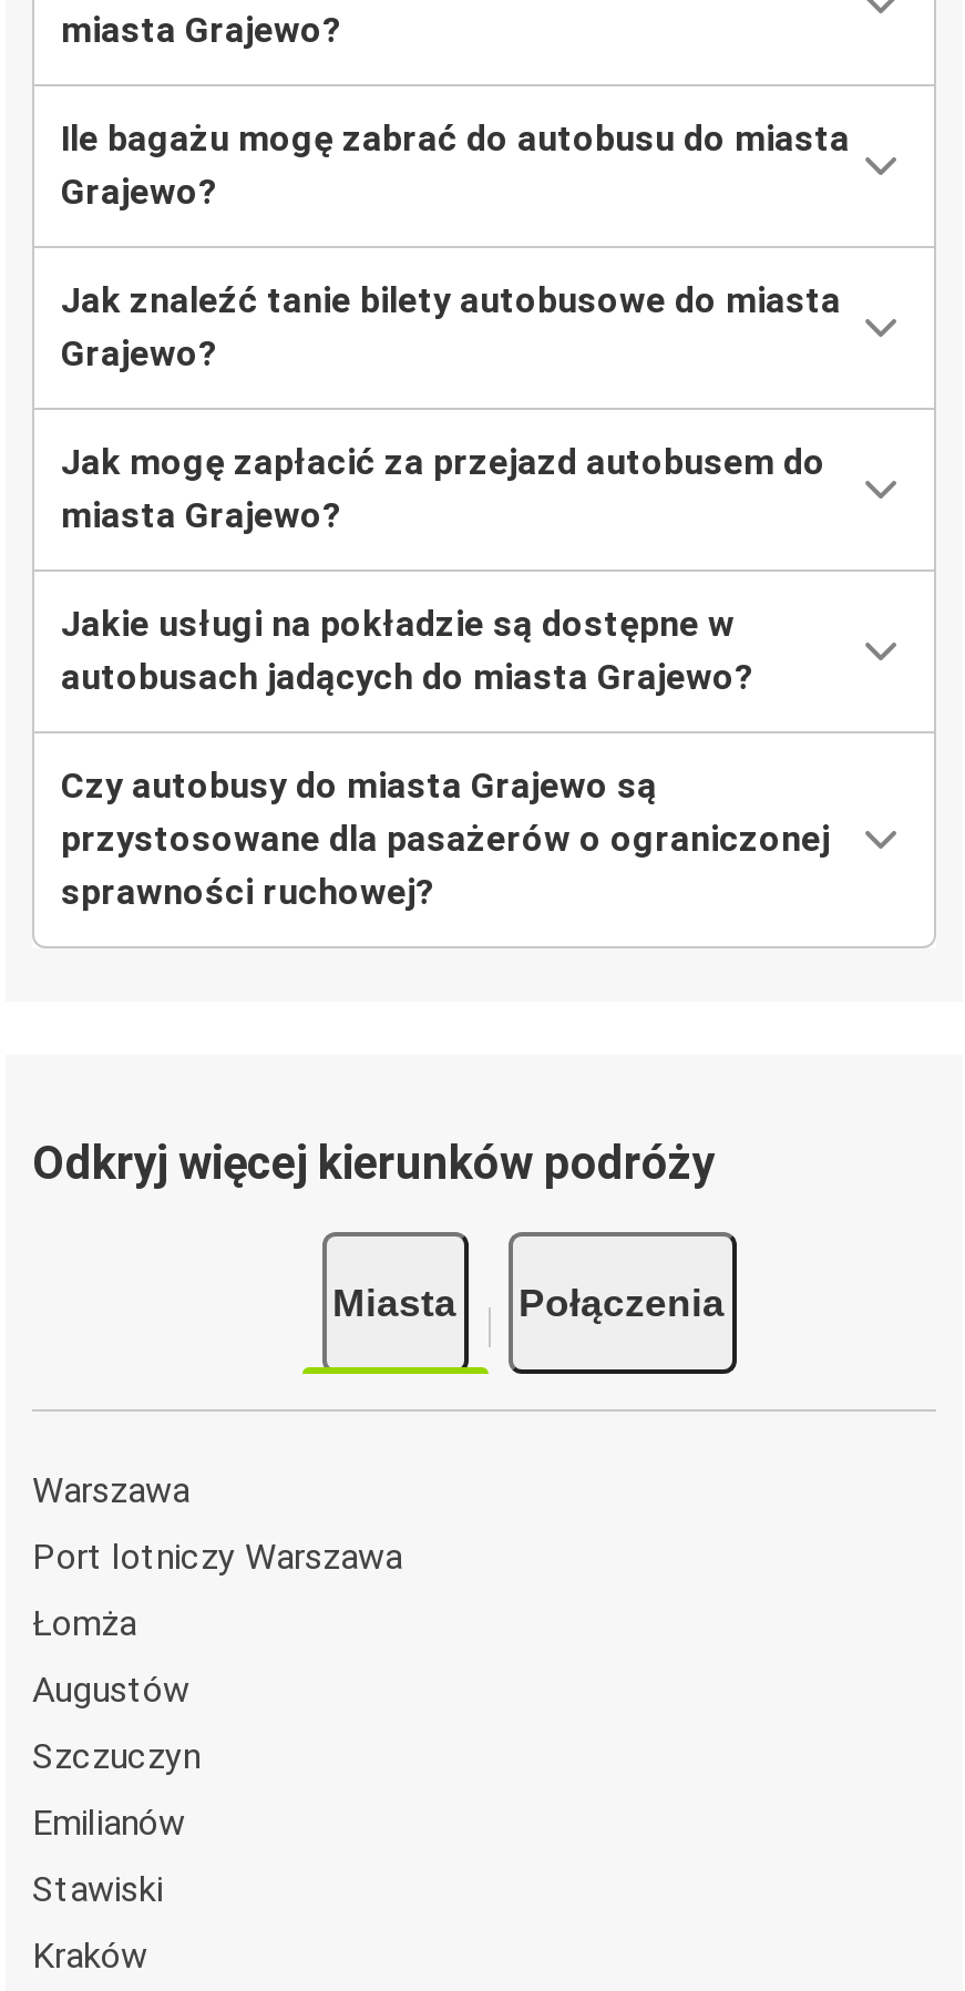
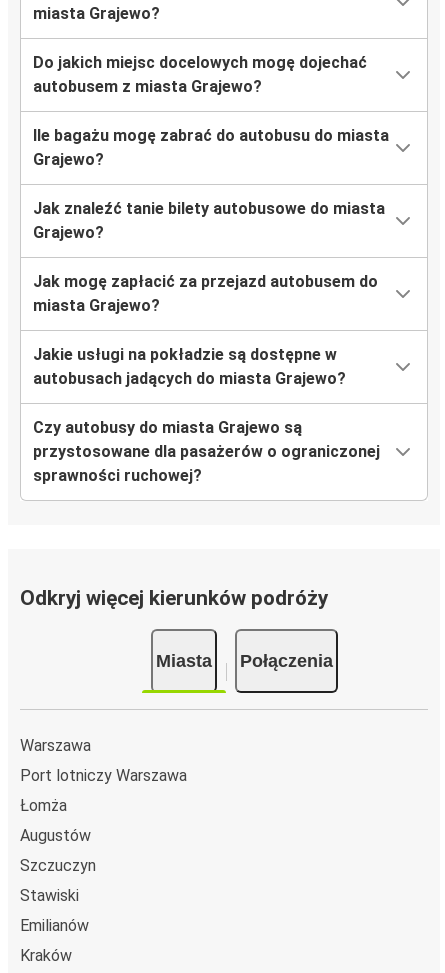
+ Do jakich miejsc docelowych mogę dojechać
+ autobusem z miasta Grajewo?

moved down: Emilianów
